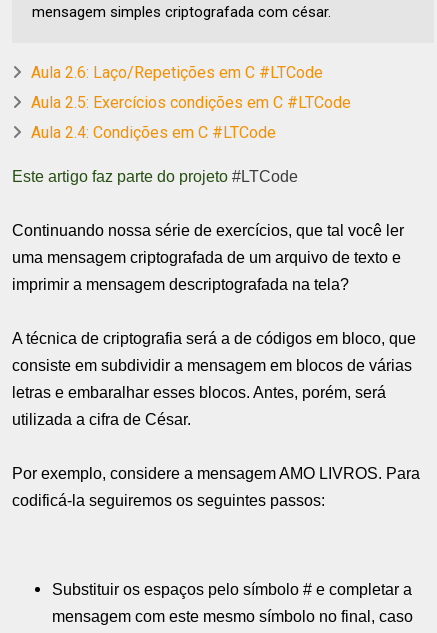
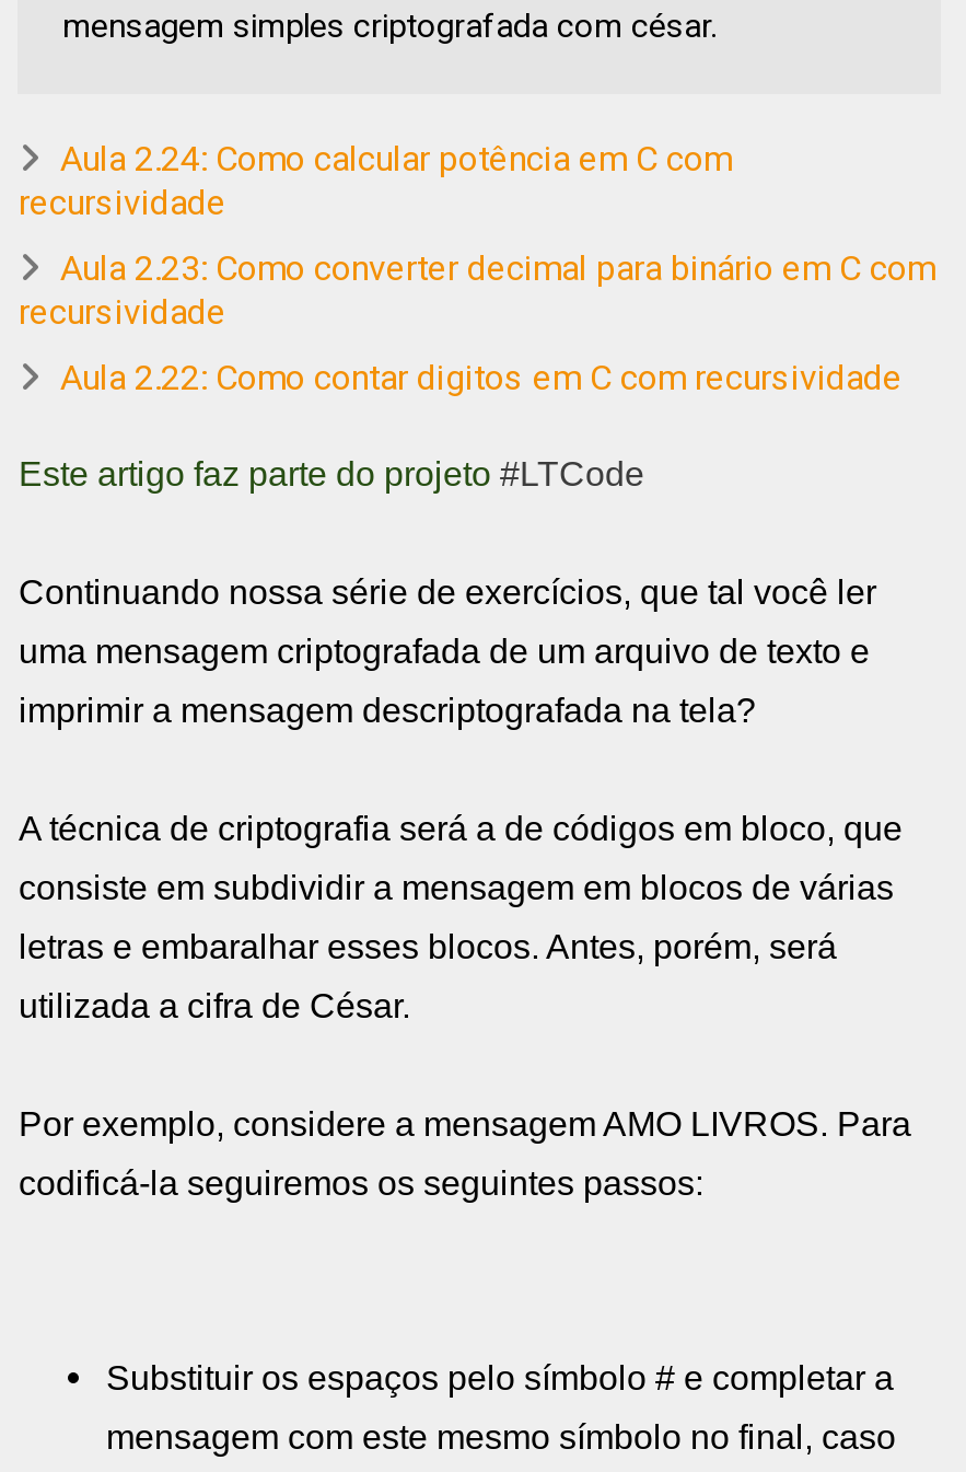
- Aula 2.6: Laço/Repetições em C #LTCode
+ Aula 2.24: Como calcular potência em C com
+ recursividade

- Aula 2.5: Exercícios condições em C #LTCode
+ Aula 2.23: Como converter decimal para binário em C com
+ recursividade

- Aula 2.4: Condições em C #LTCode
+ Aula 2.22: Como contar digitos em C com recursividade
